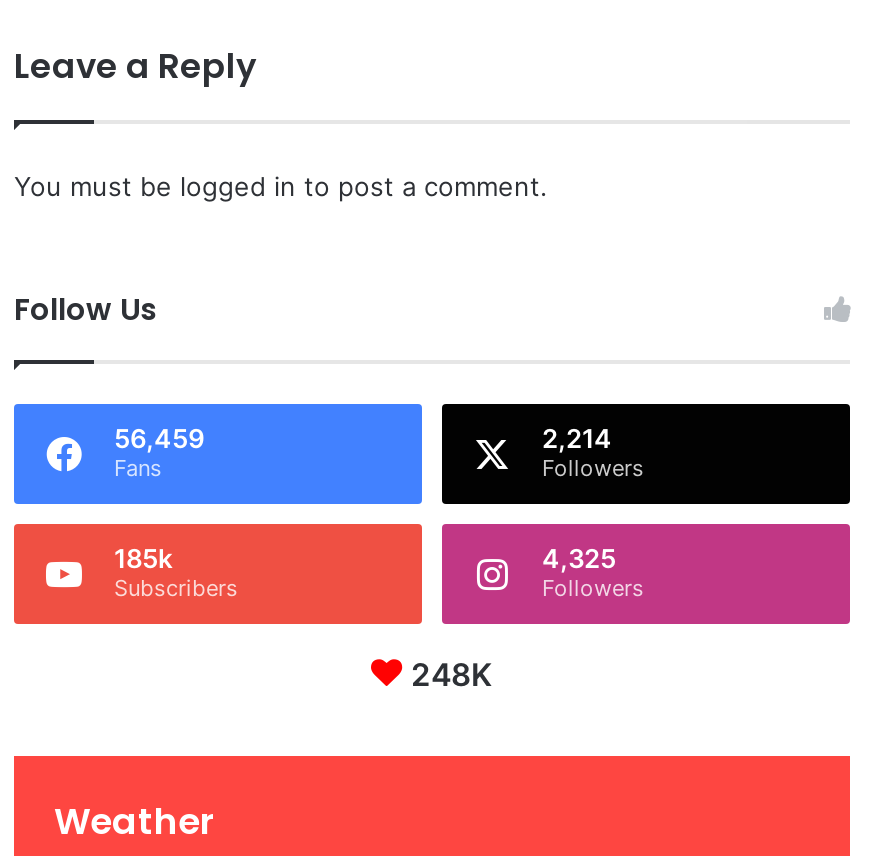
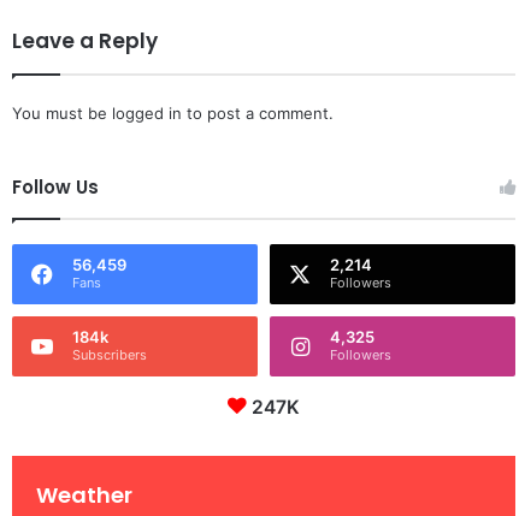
- 185k
+ 184k

- 248K
+ 247K
